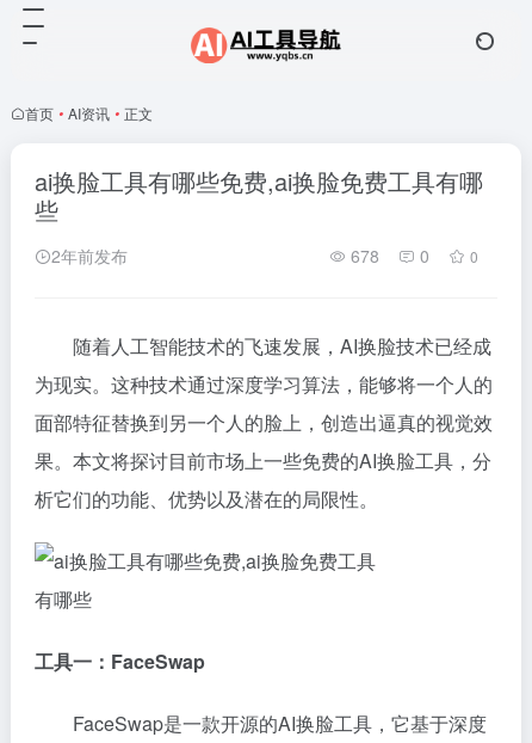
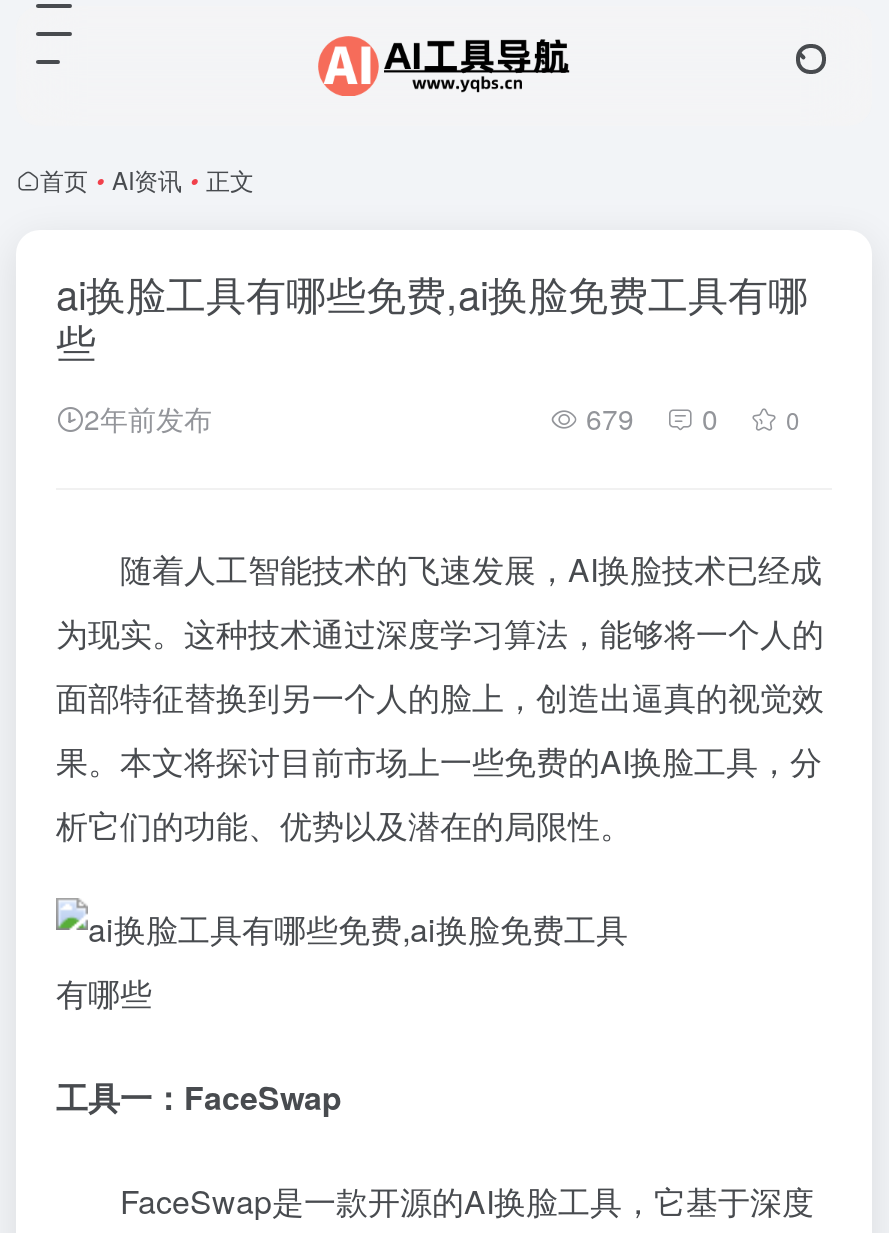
- 678 0 0
+ 679 0 0
